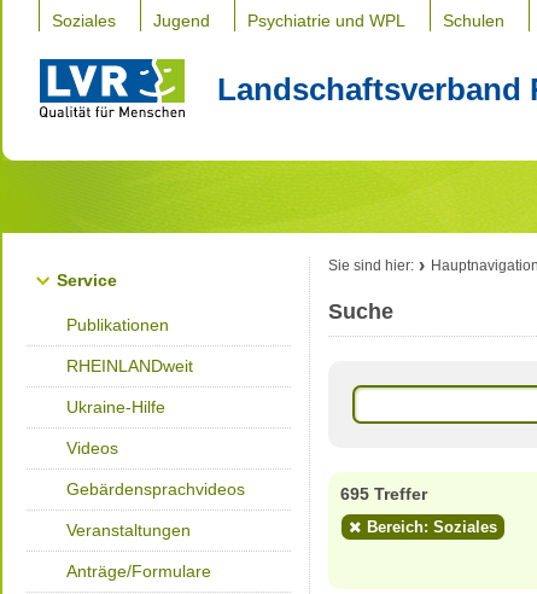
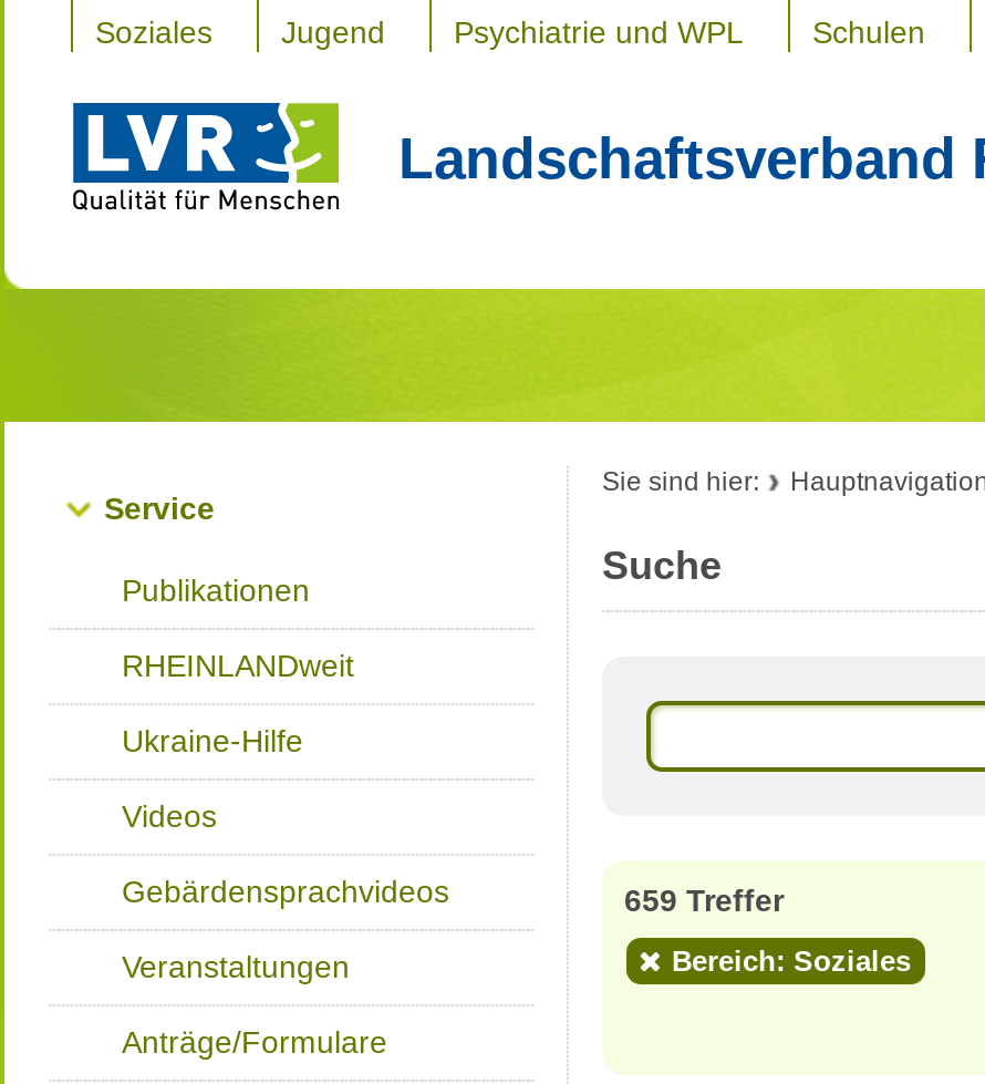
- 695 Treffer
+ 659 Treffer
